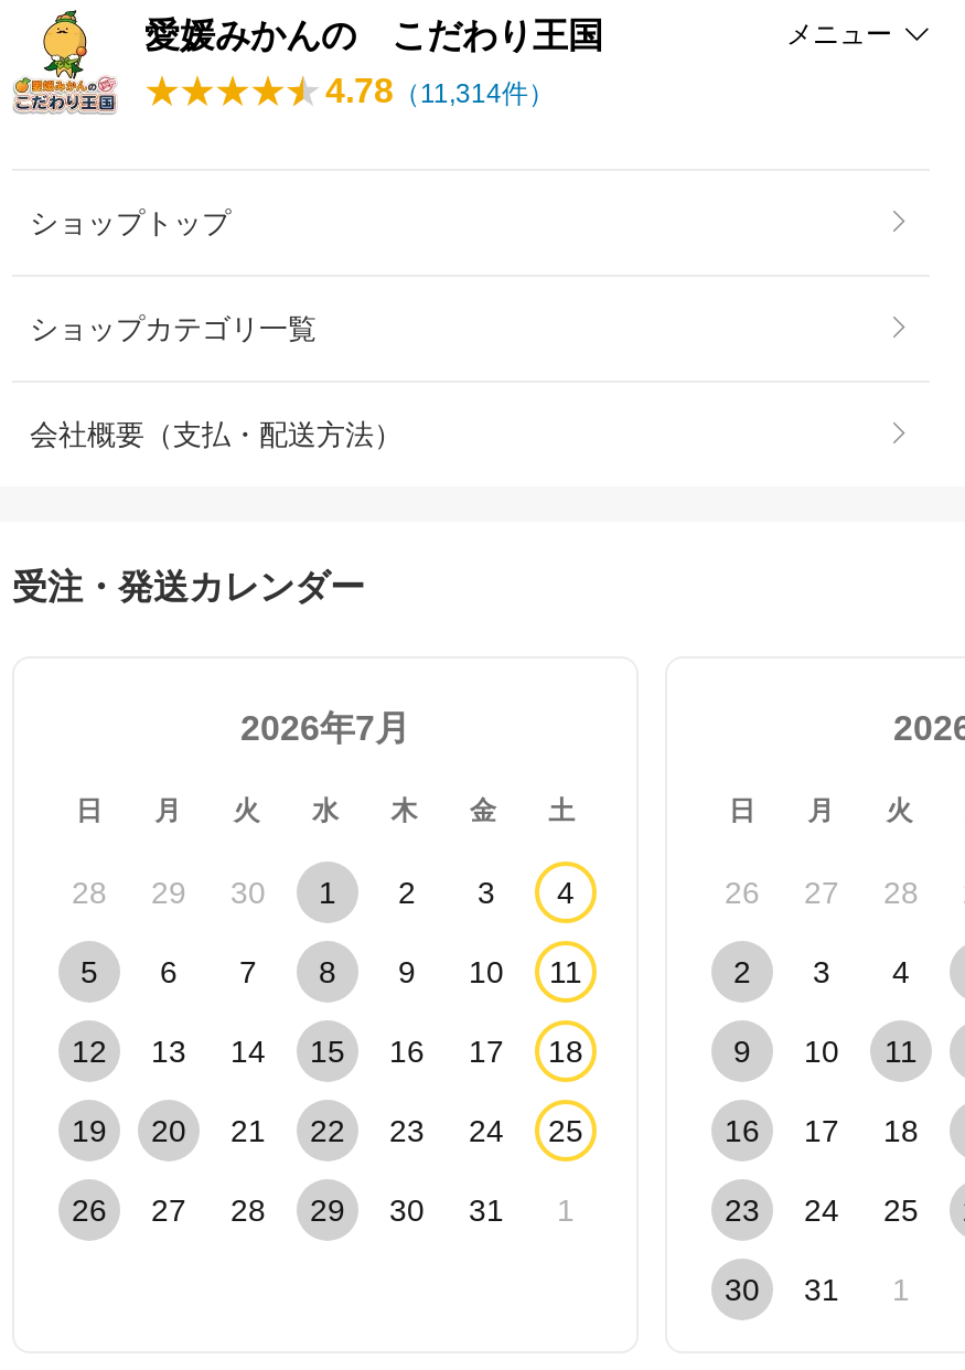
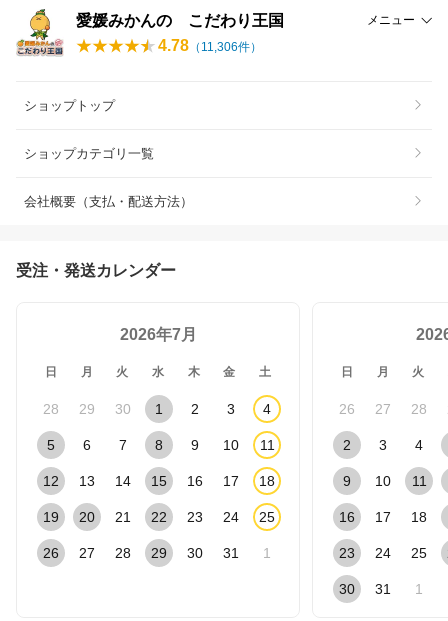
- 4.78（11,314件）
+ 4.78（11,306件）
